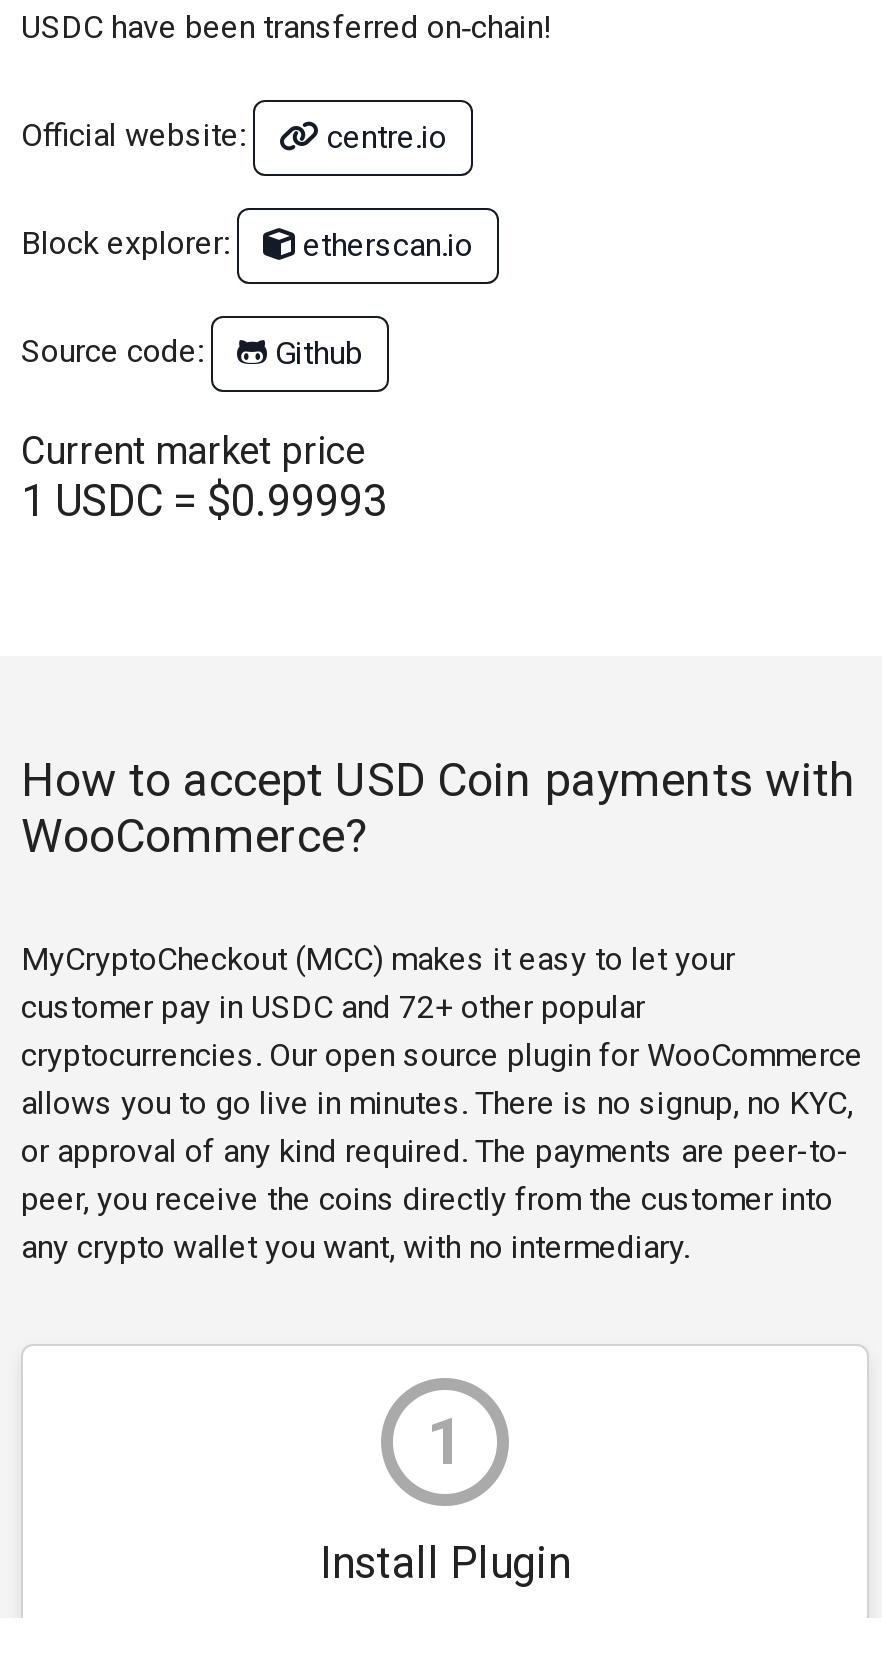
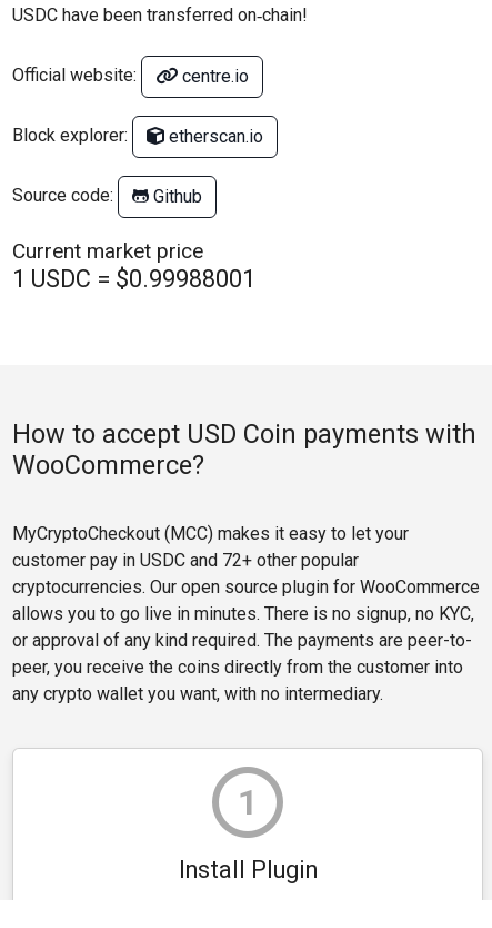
- 1 USDC = $0.99993
+ 1 USDC = $0.99988001
